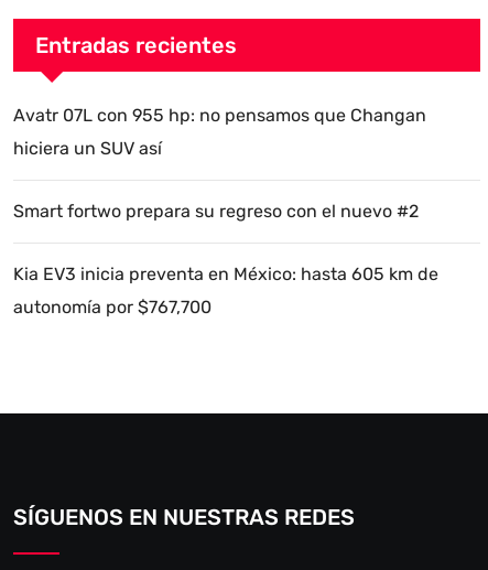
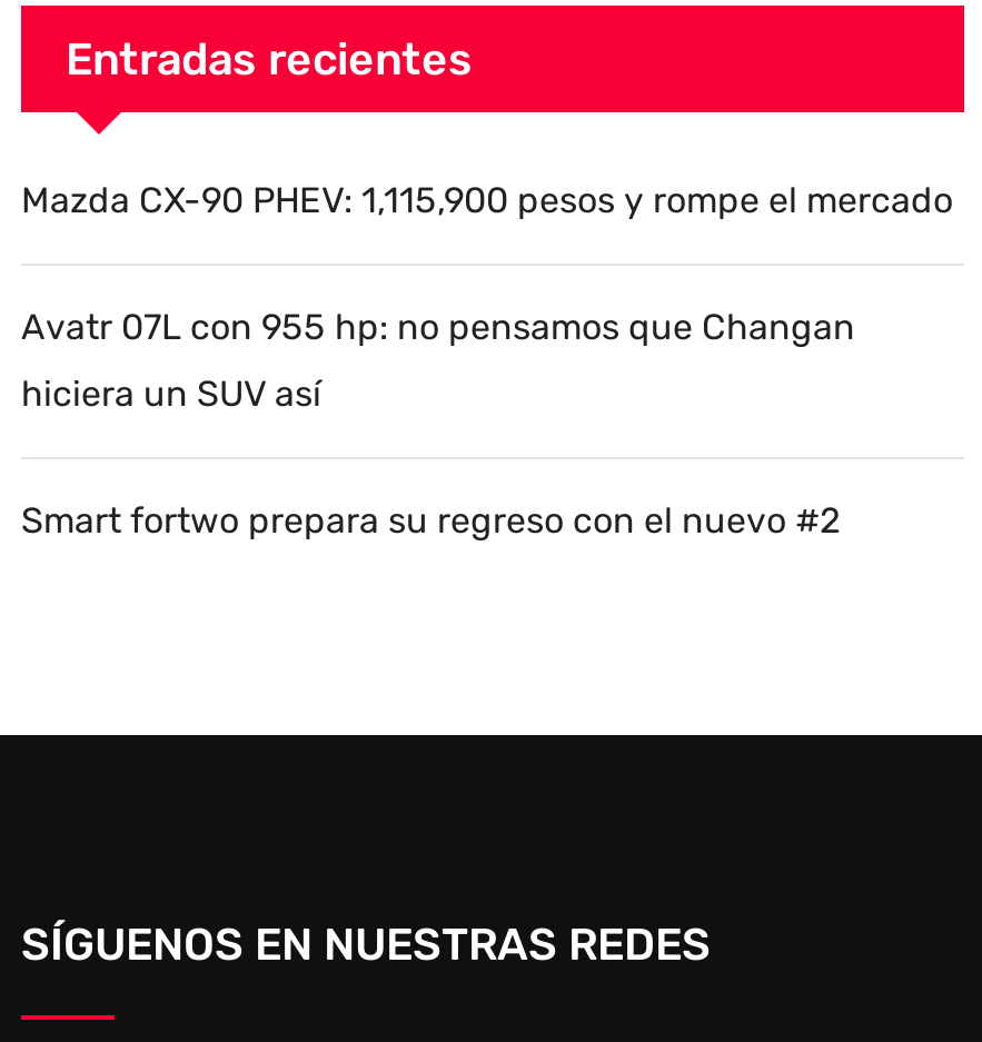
+ Mazda CX-90 PHEV: 1,115,900 pesos y rompe el mercado

moved down: Avatr 07L con 955 hp: no pensamos que Changan | hiciera un SUV así | Smart fortwo prepara su regreso con el nuevo #2

- Kia EV3 inicia preventa en México: hasta 605 km de
- autonomía por $767,700
